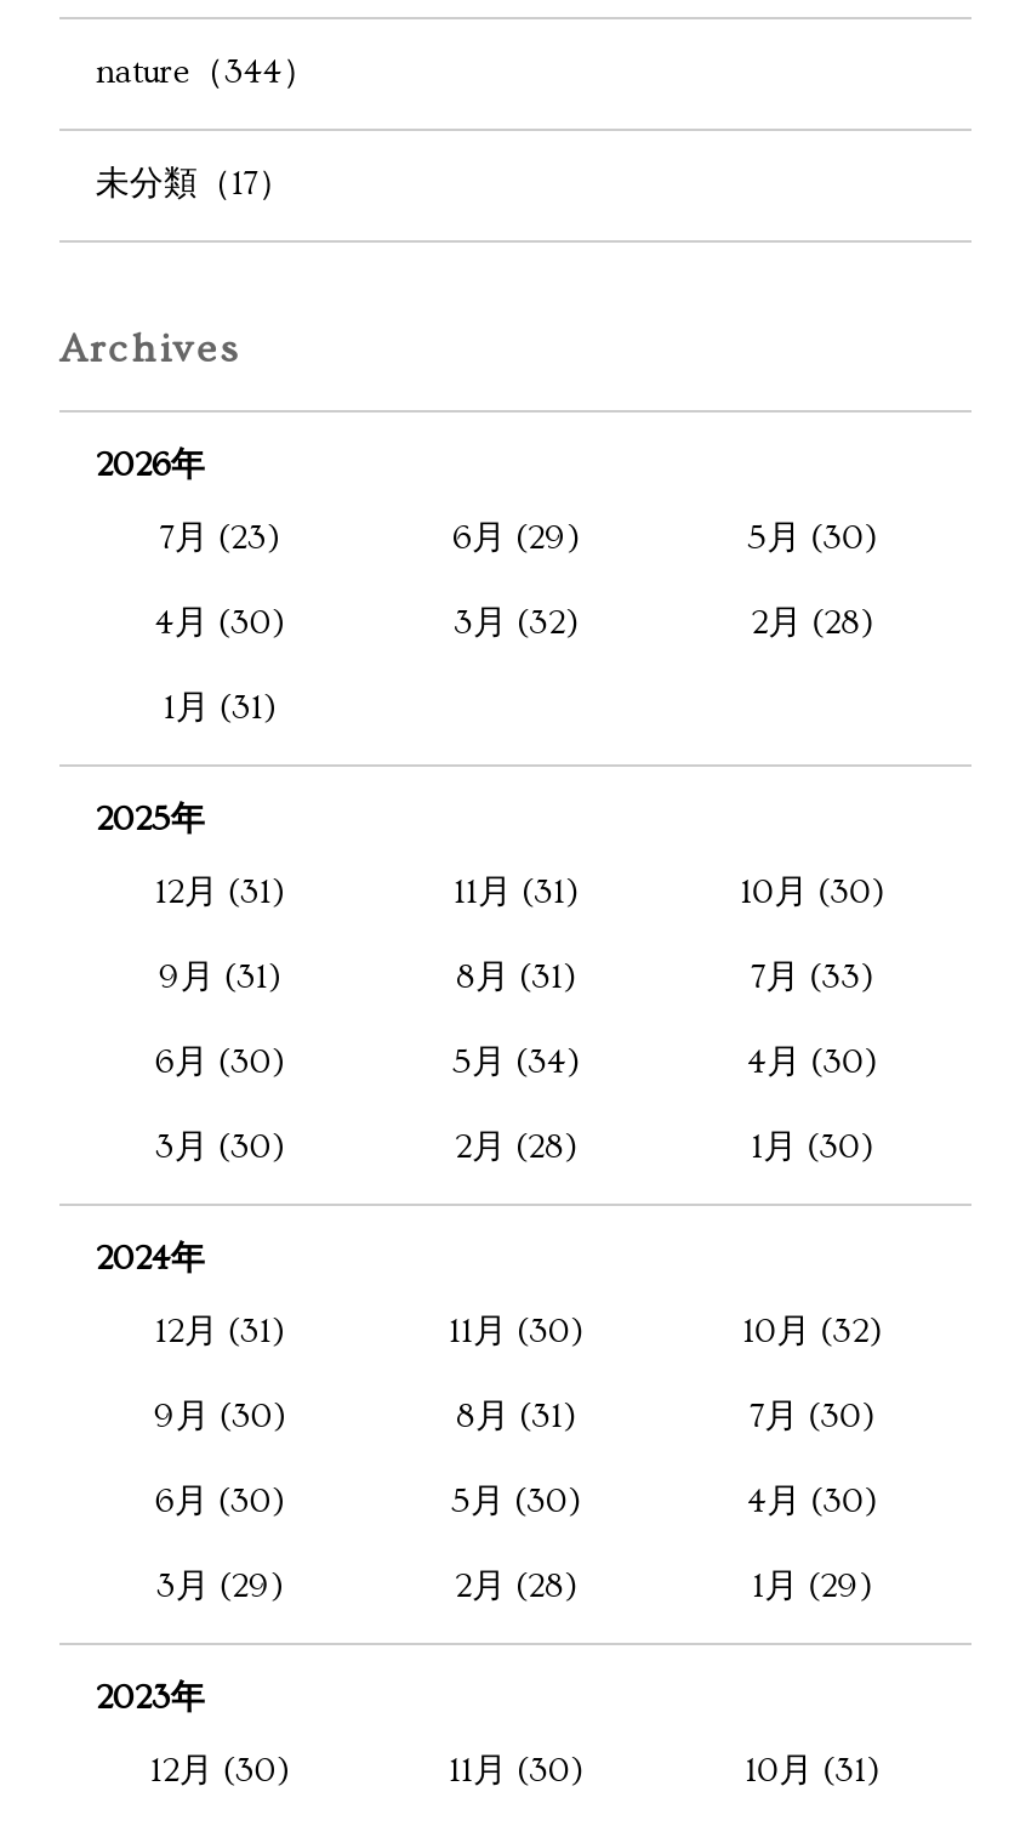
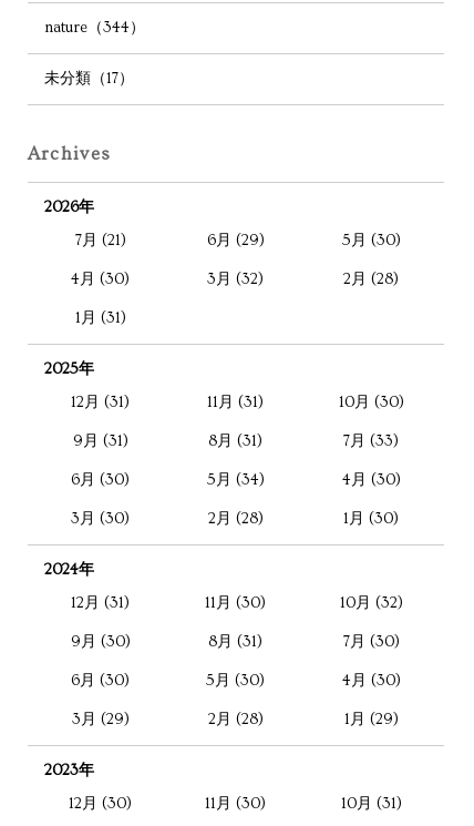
- 7月 (23)
+ 7月 (21)
